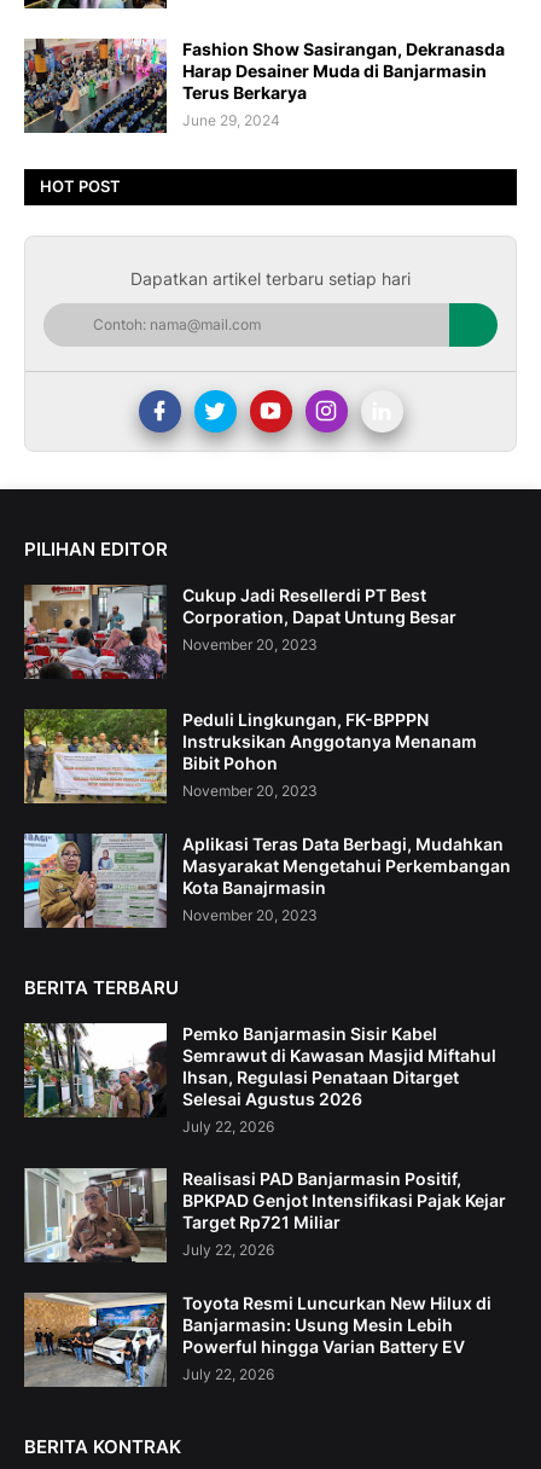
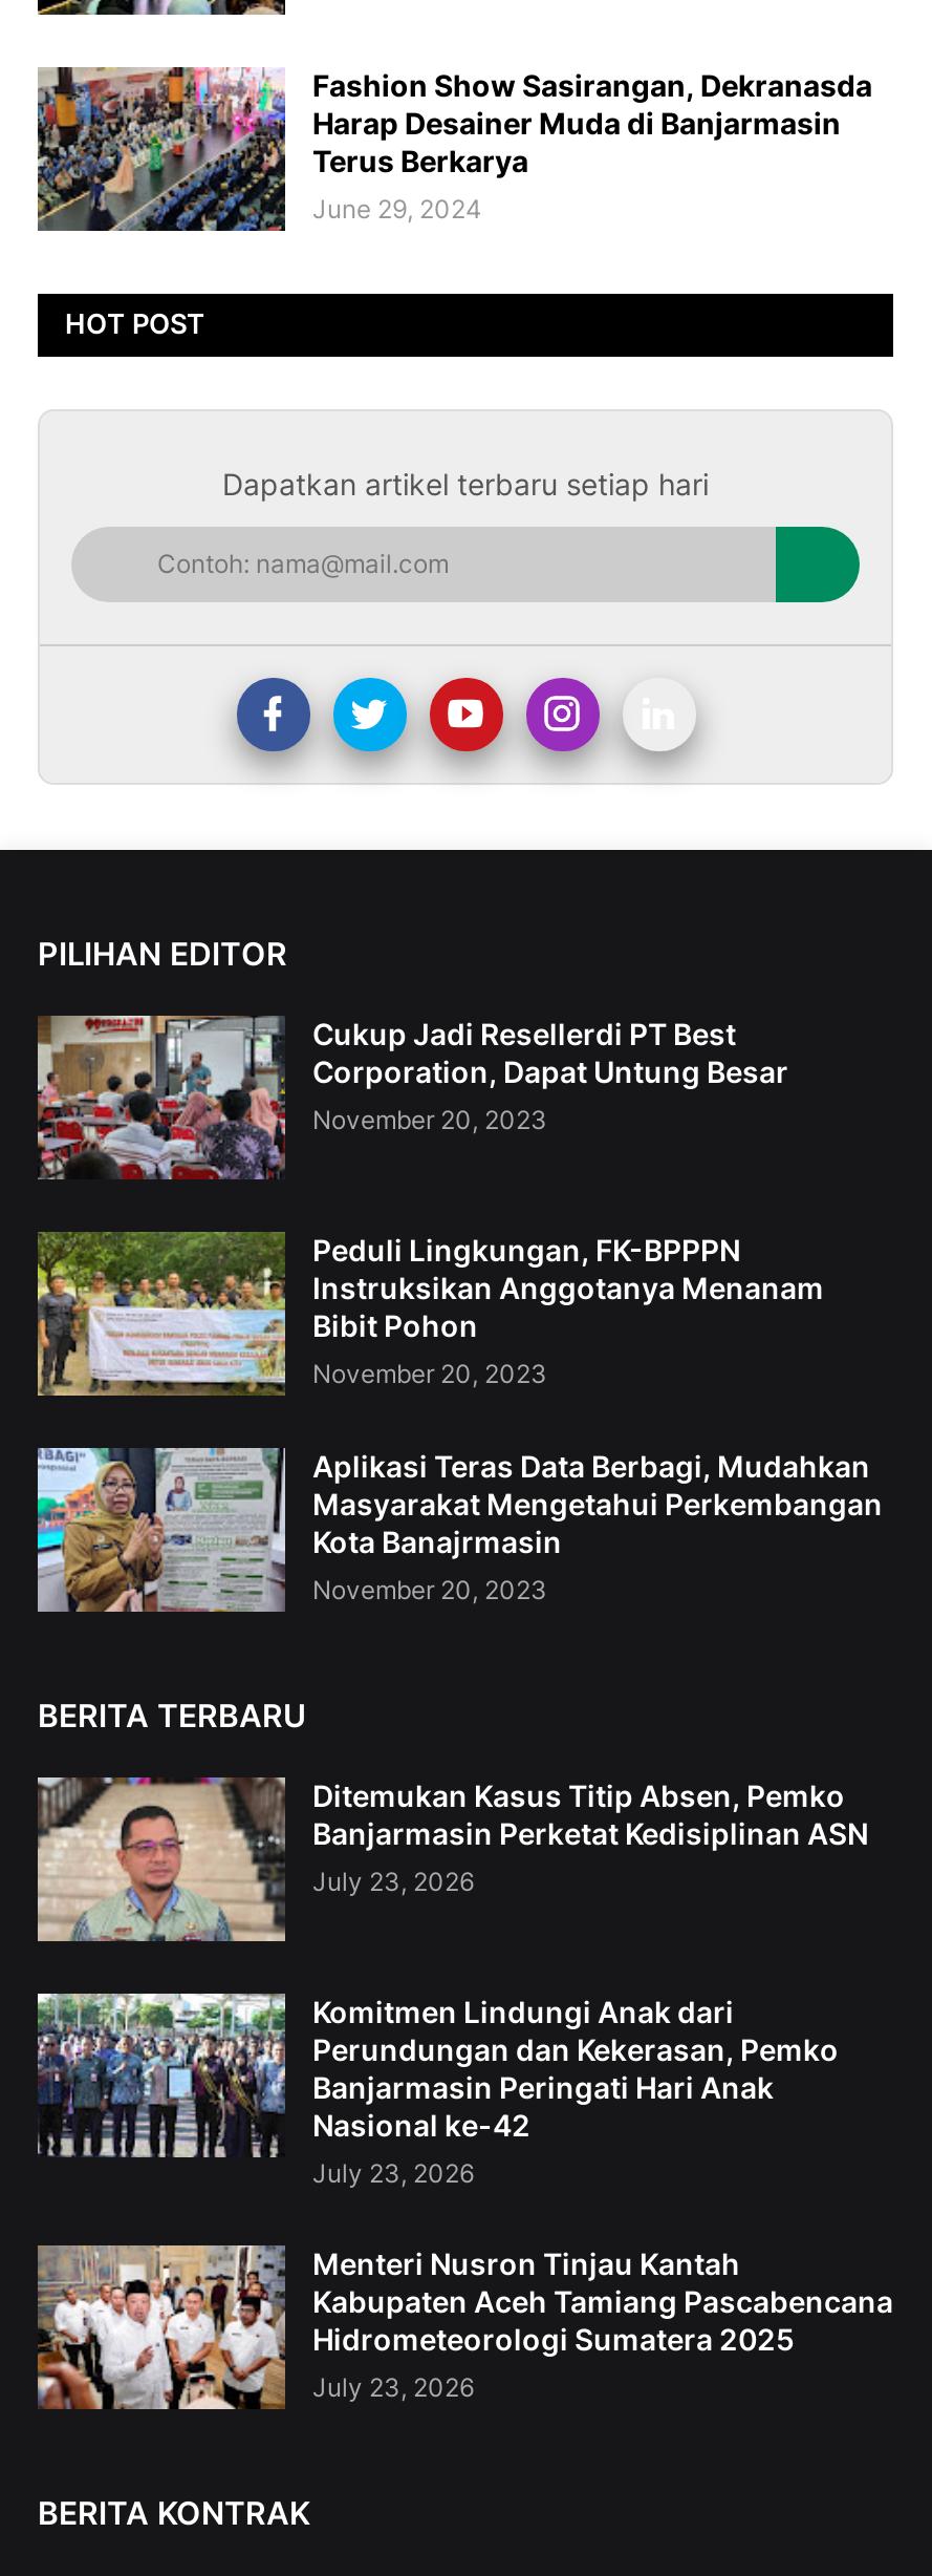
- [image]
- Pemko Banjarmasin Sisir Kabel
- Semrawut di Kawasan Masjid Miftahul
- Ihsan, Regulasi Penataan Ditarget
- Selesai Agustus 2026
- July 22, 2026
+ [image]
+ Ditemukan Kasus Titip Absen, Pemko
+ Banjarmasin Perketat Kedisiplinan ASN
+ July 23, 2026

- [image]
- Realisasi PAD Banjarmasin Positif,
- BPKPAD Genjot Intensifikasi Pajak Kejar
- Target Rp721 Miliar
- July 22, 2026
+ [image]
+ Komitmen Lindungi Anak dari
+ Perundungan dan Kekerasan, Pemko
+ Banjarmasin Peringati Hari Anak
+ Nasional ke-42
+ July 23, 2026

- [image]
- Toyota Resmi Luncurkan New Hilux di
- Banjarmasin: Usung Mesin Lebih
- Powerful hingga Varian Battery EV
- July 22, 2026
+ [image]
+ Menteri Nusron Tinjau Kantah
+ Kabupaten Aceh Tamiang Pascabencana
+ Hidrometeorologi Sumatera 2025
+ July 23, 2026
